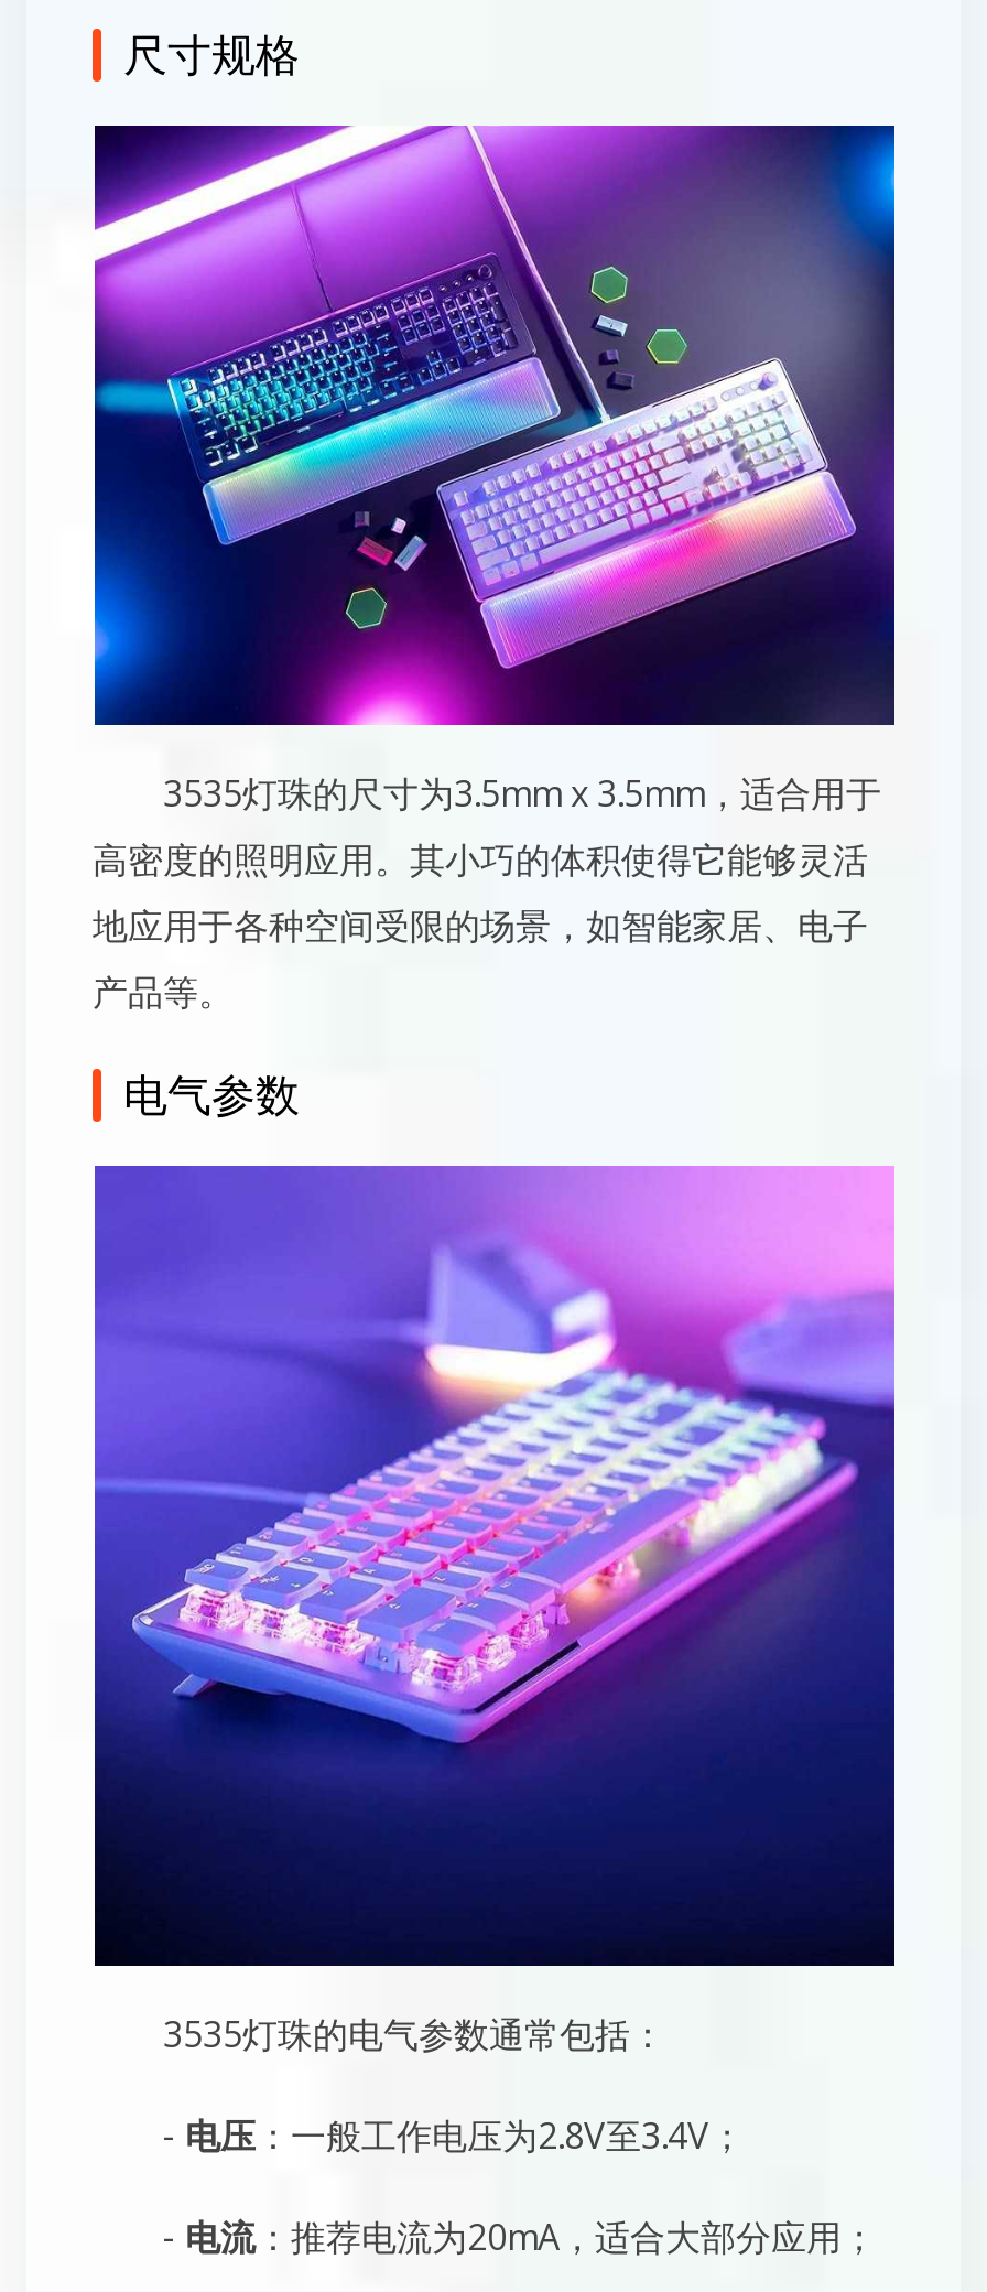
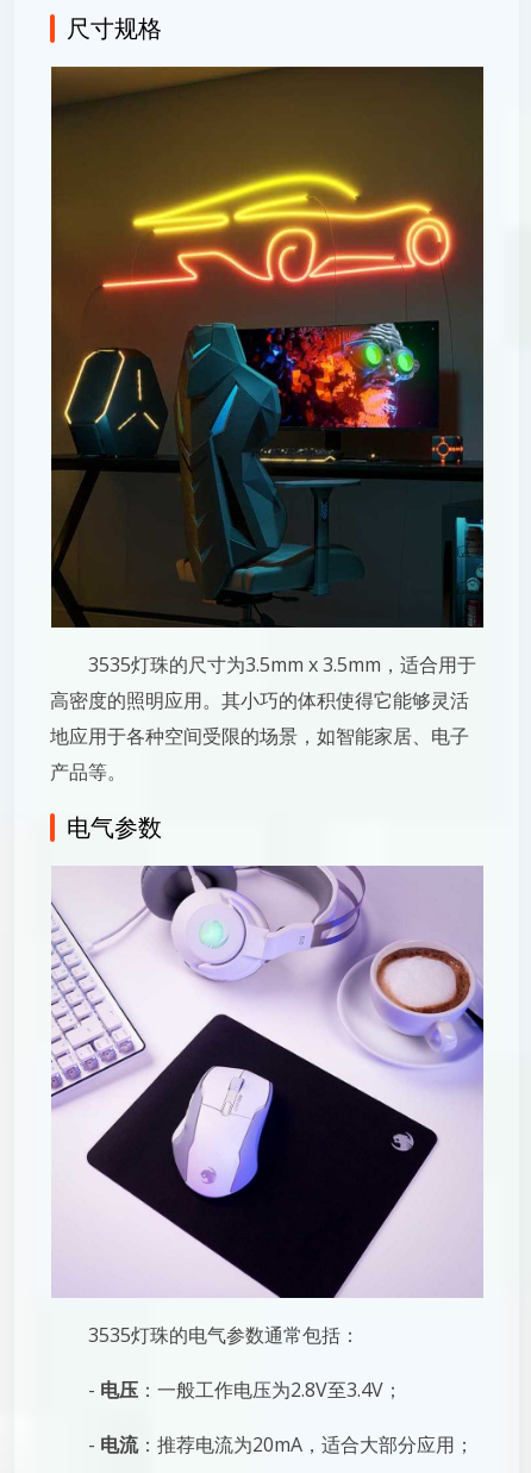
- [image]
+ [image]

- [image]
+ [image]
